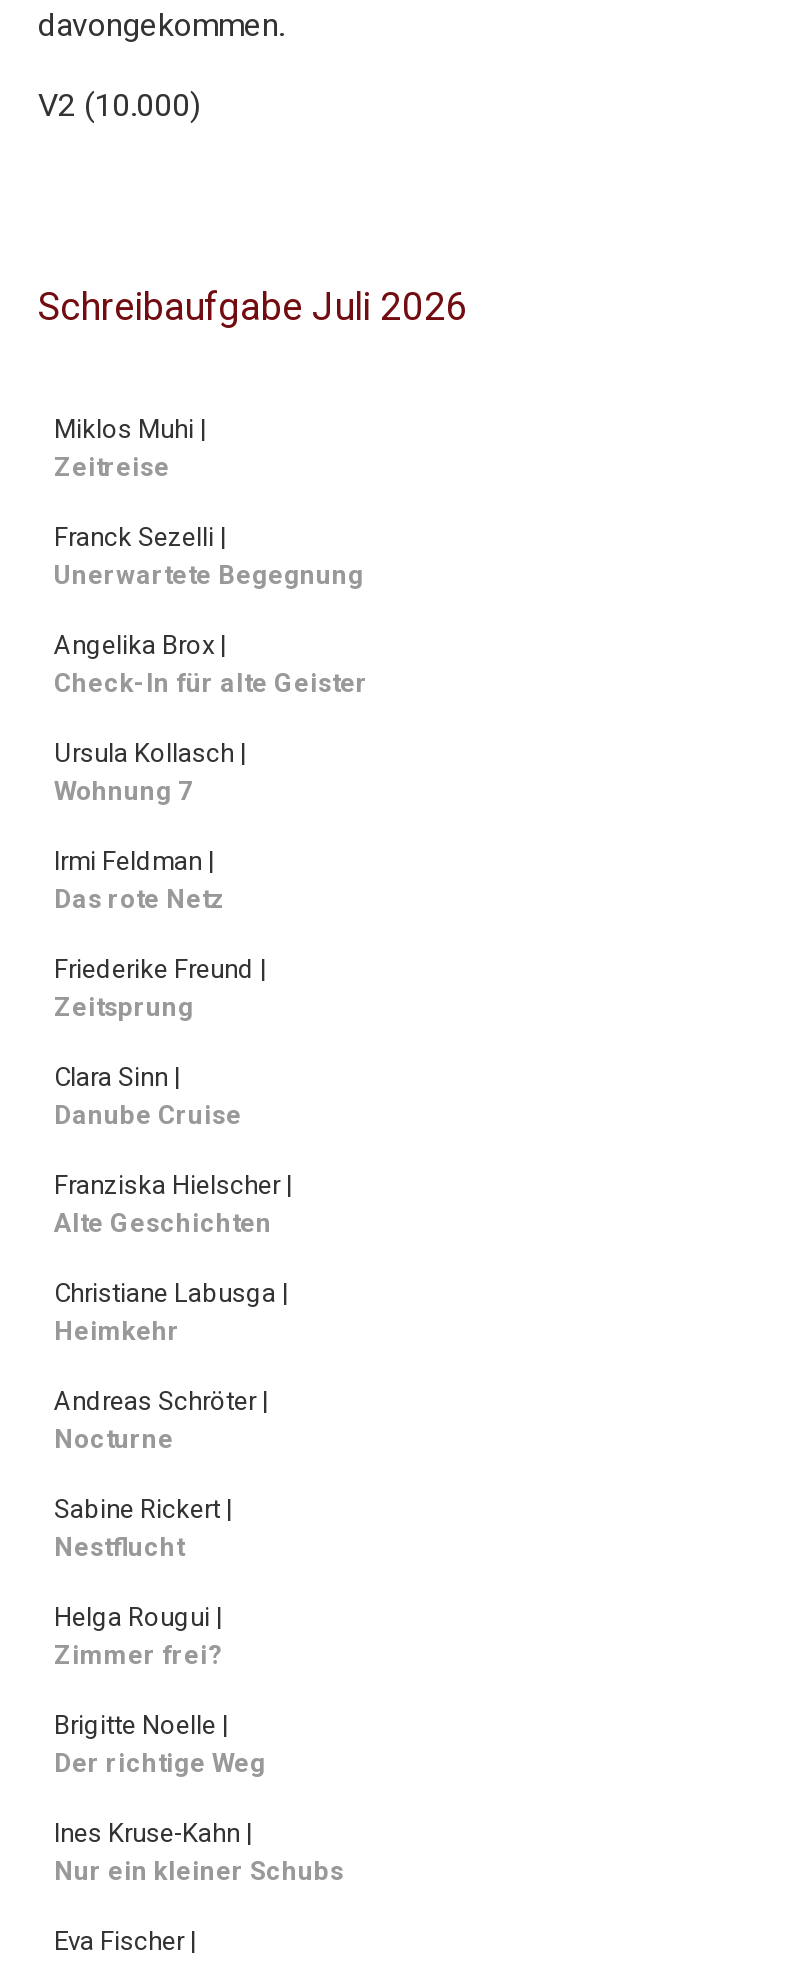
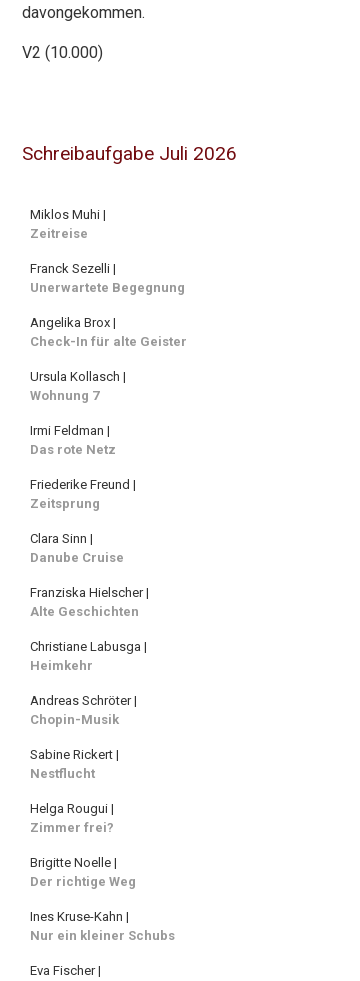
- Nocturne
+ Chopin-Musik
